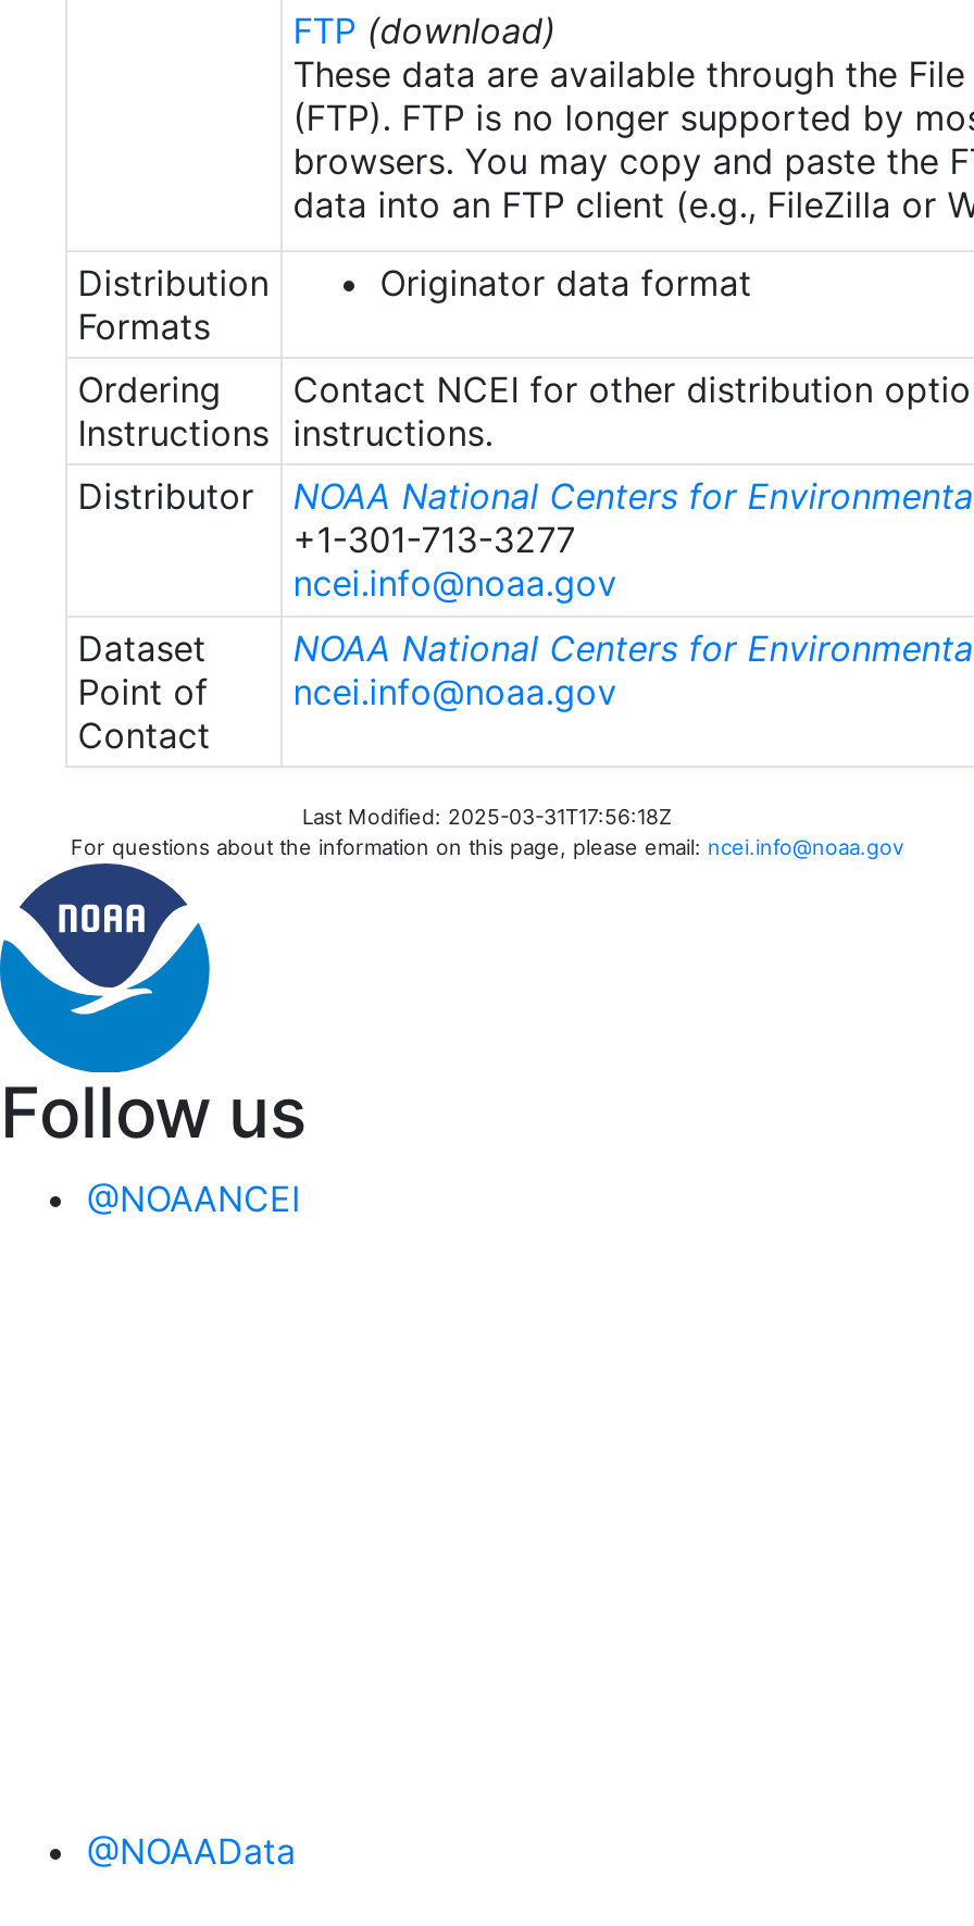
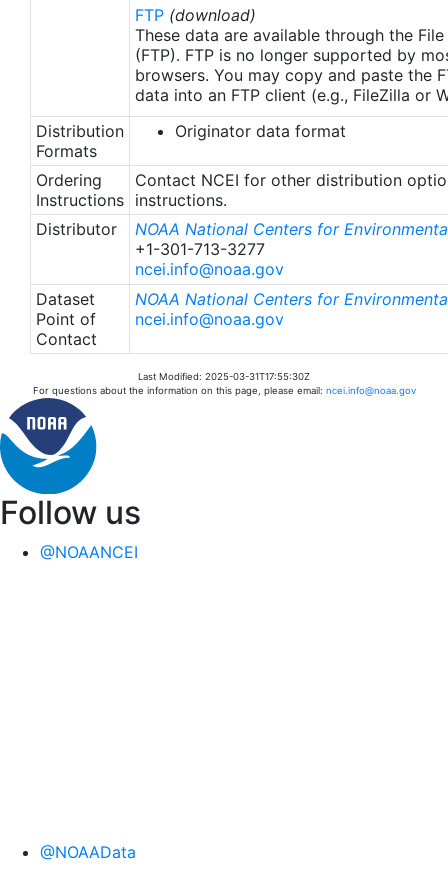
- Last Modified: 2025-03-31T17:56:18Z
+ Last Modified: 2025-03-31T17:55:30Z
